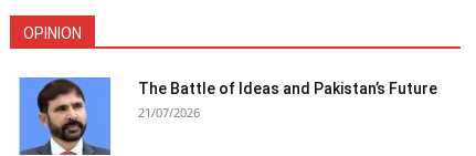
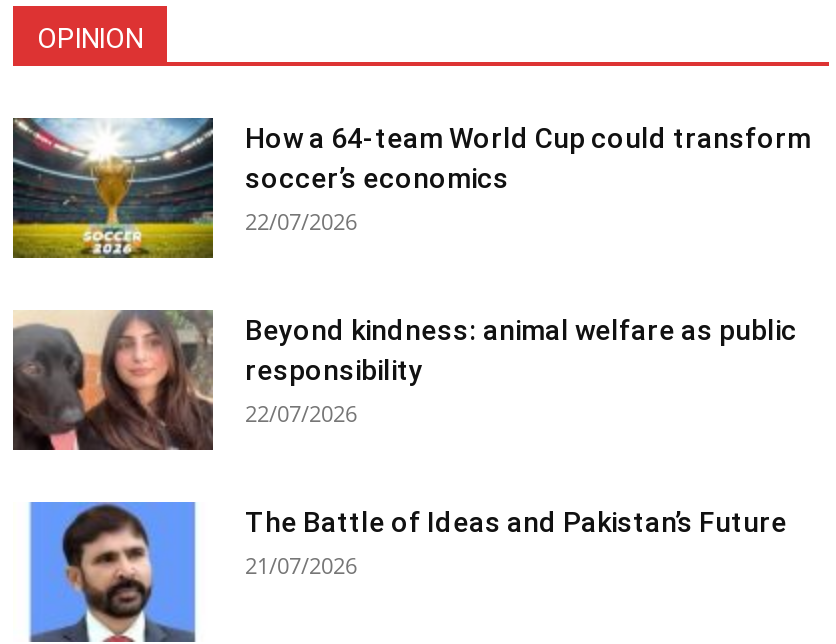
+ [image]
+ How a 64-team World Cup could transform
+ soccer’s economics
+ 22/07/2026
+ Beyond kindness: animal welfare as public
+ responsibility
+ 22/07/2026

+ [image]
